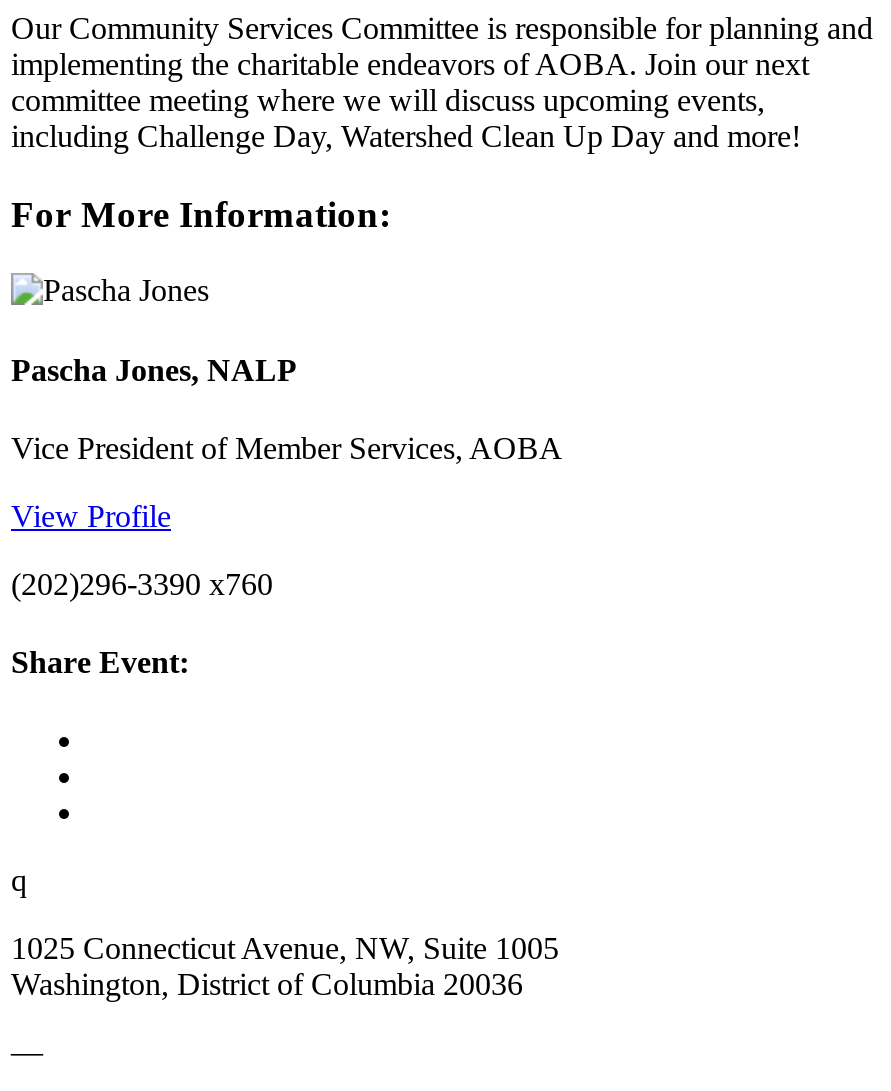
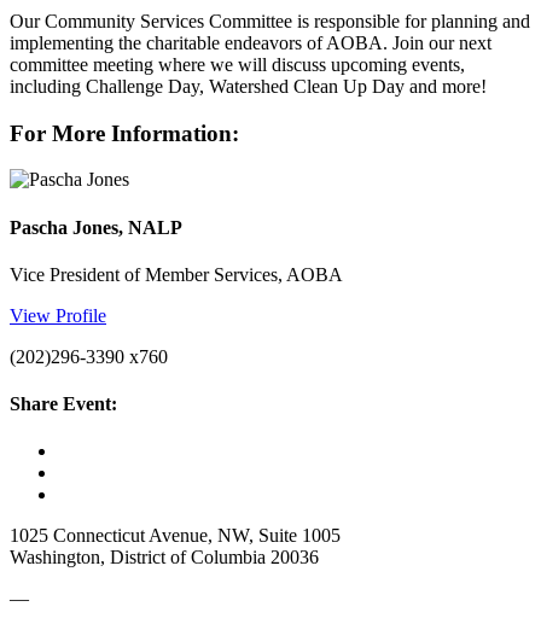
- q
